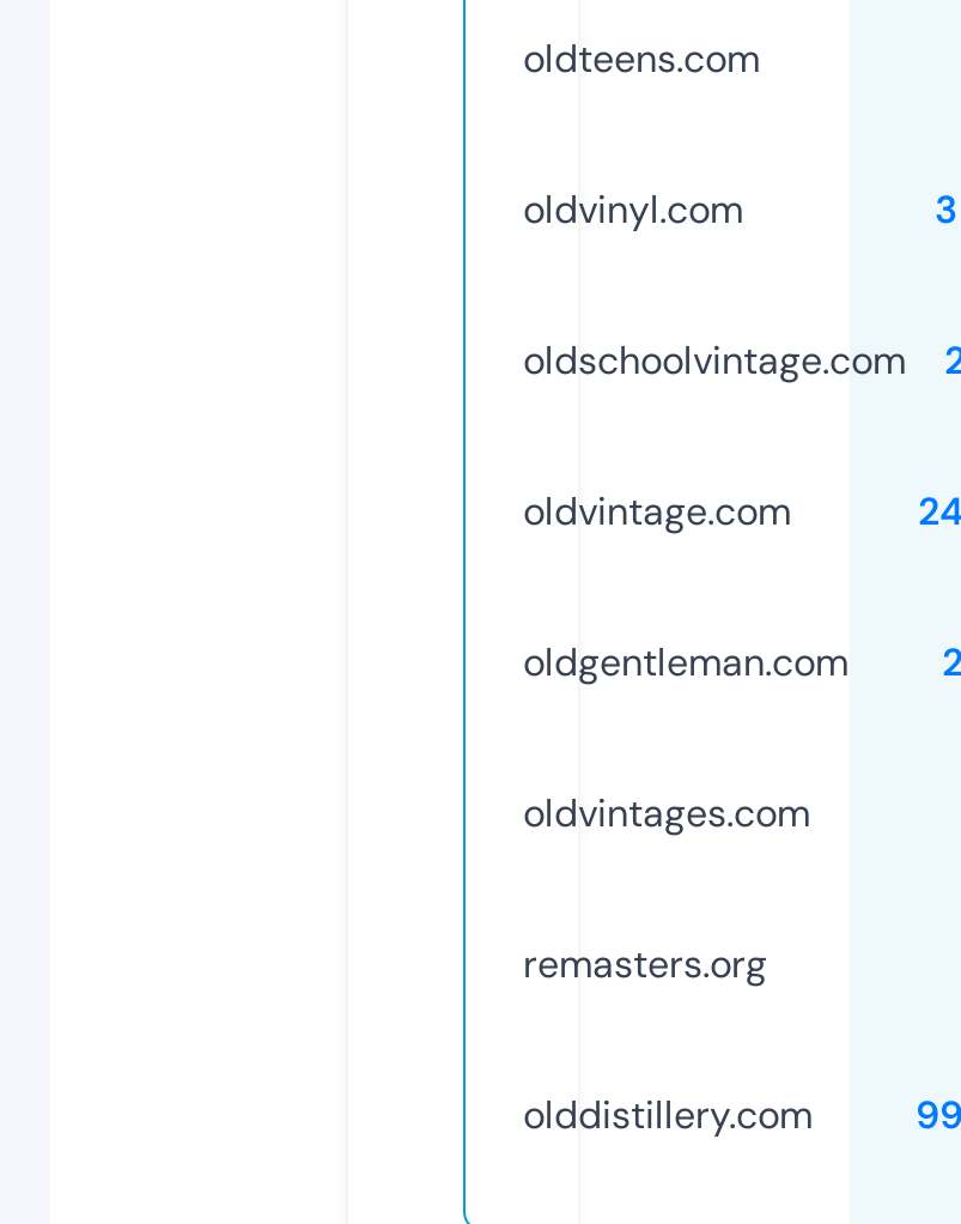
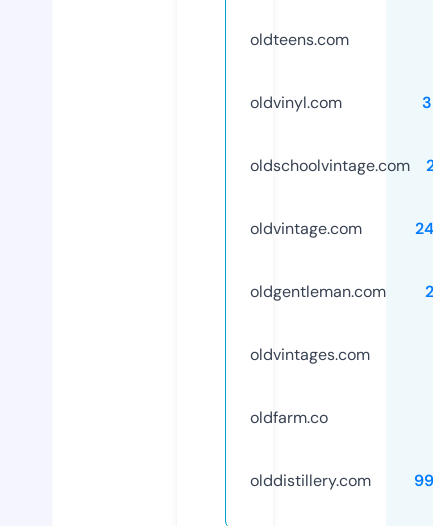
- remasters.org
+ oldfarm.co
